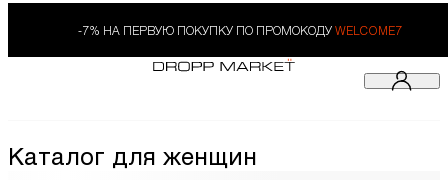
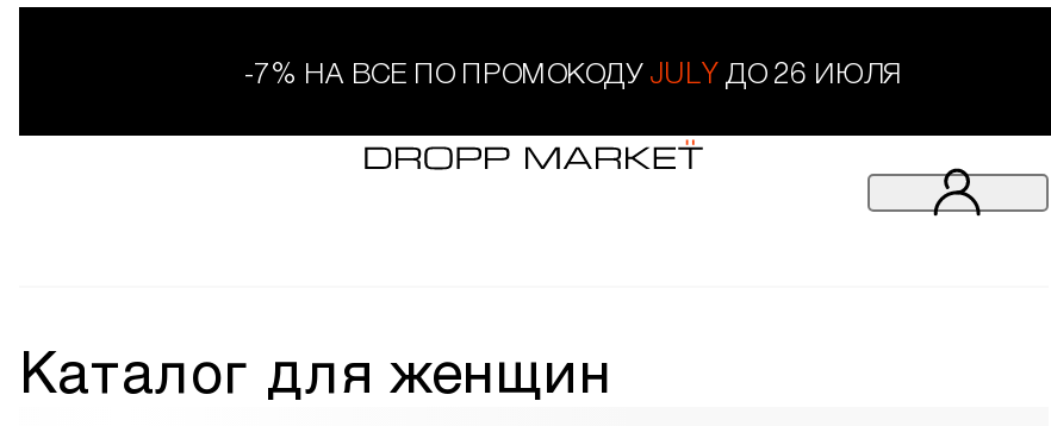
- -7% НА ПЕРВУЮ ПОКУПКУ ПО ПРОМОКОДУ WELCOME7
+ -7% НА ВСЕ ПО ПРОМОКОДУ JULY ДО 26 ИЮЛЯ
